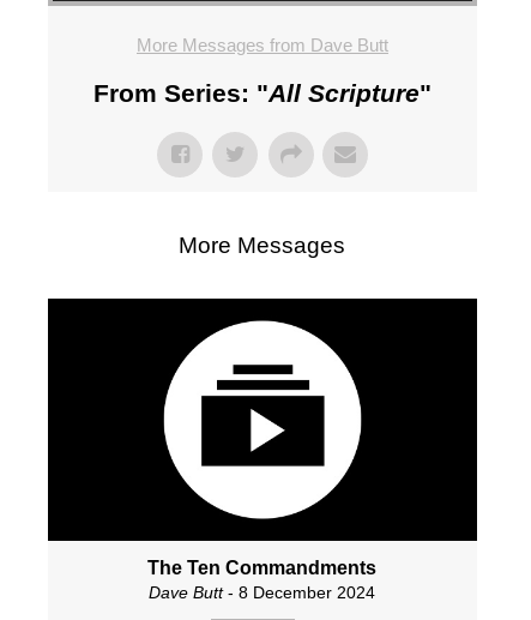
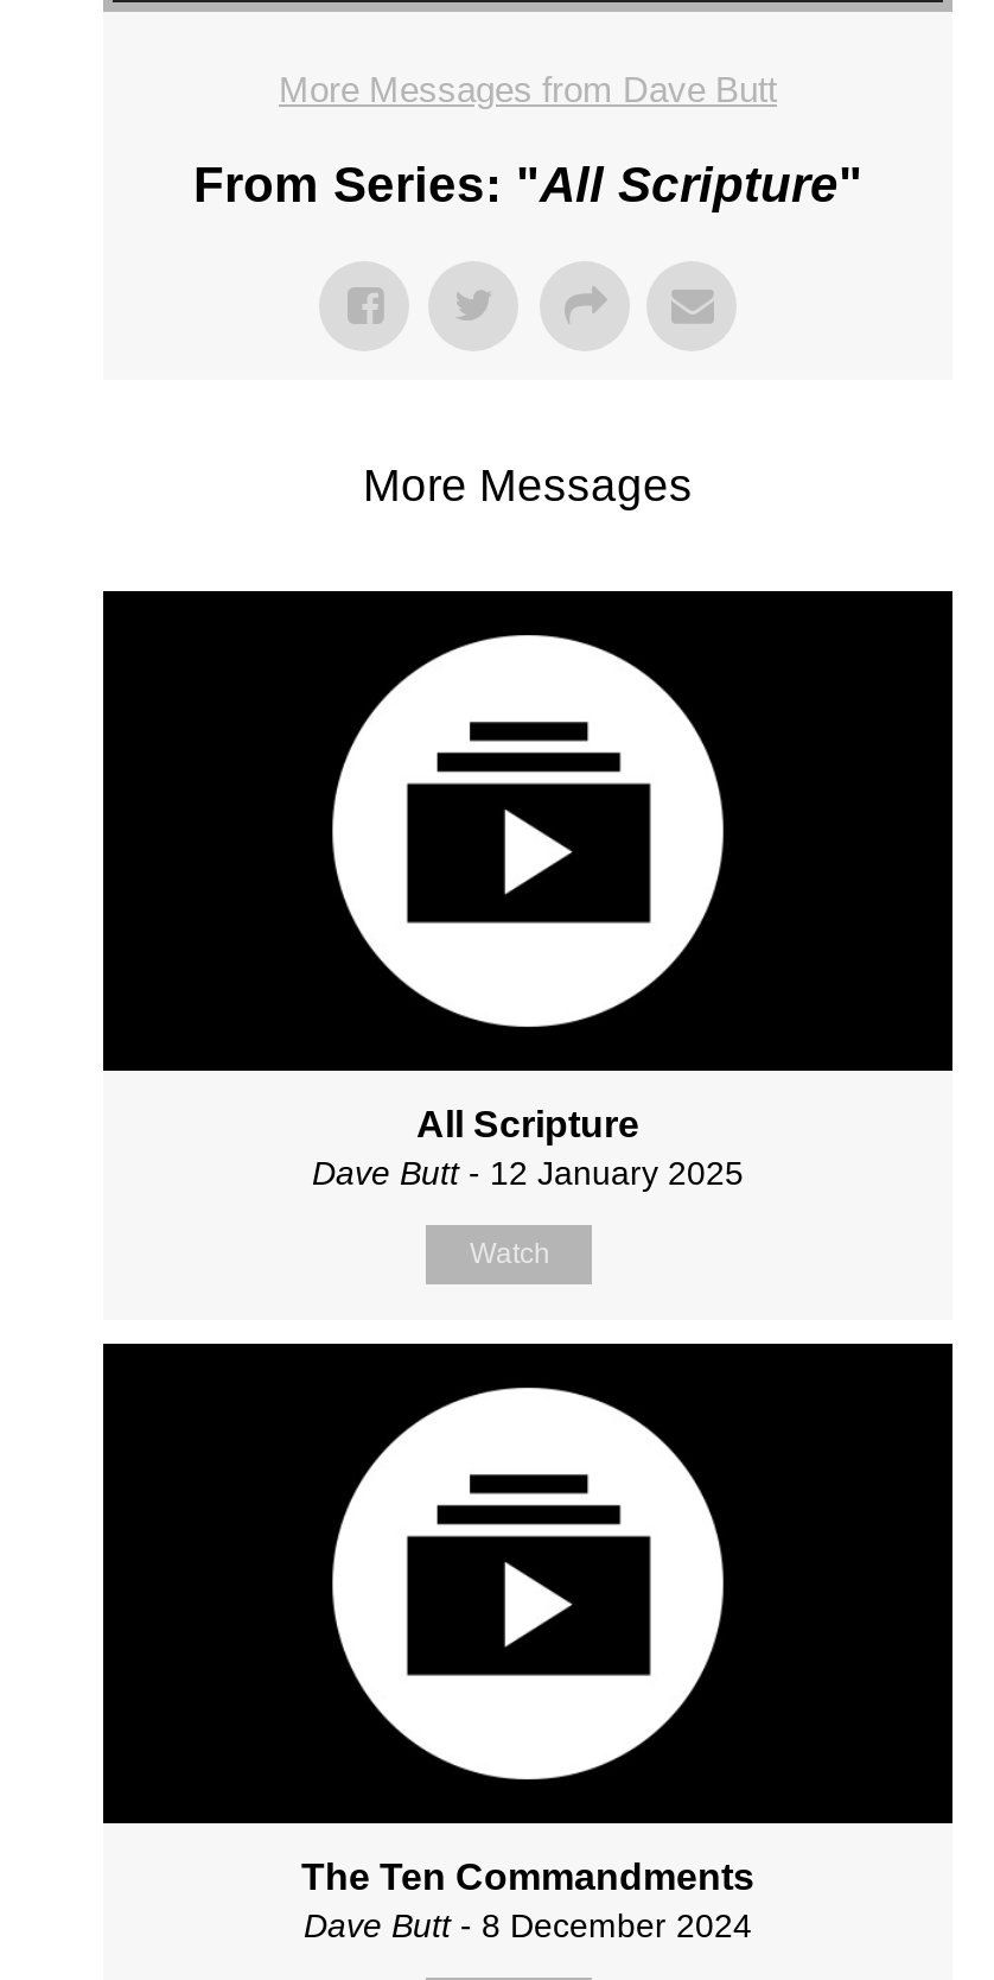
+ All Scripture
+ Dave Butt - 12 January 2025
+ Watch
